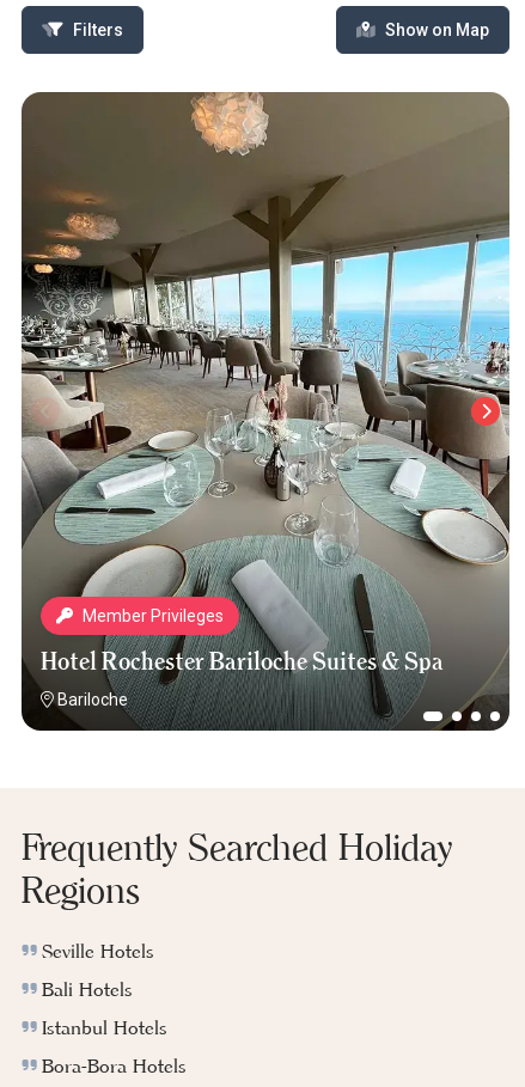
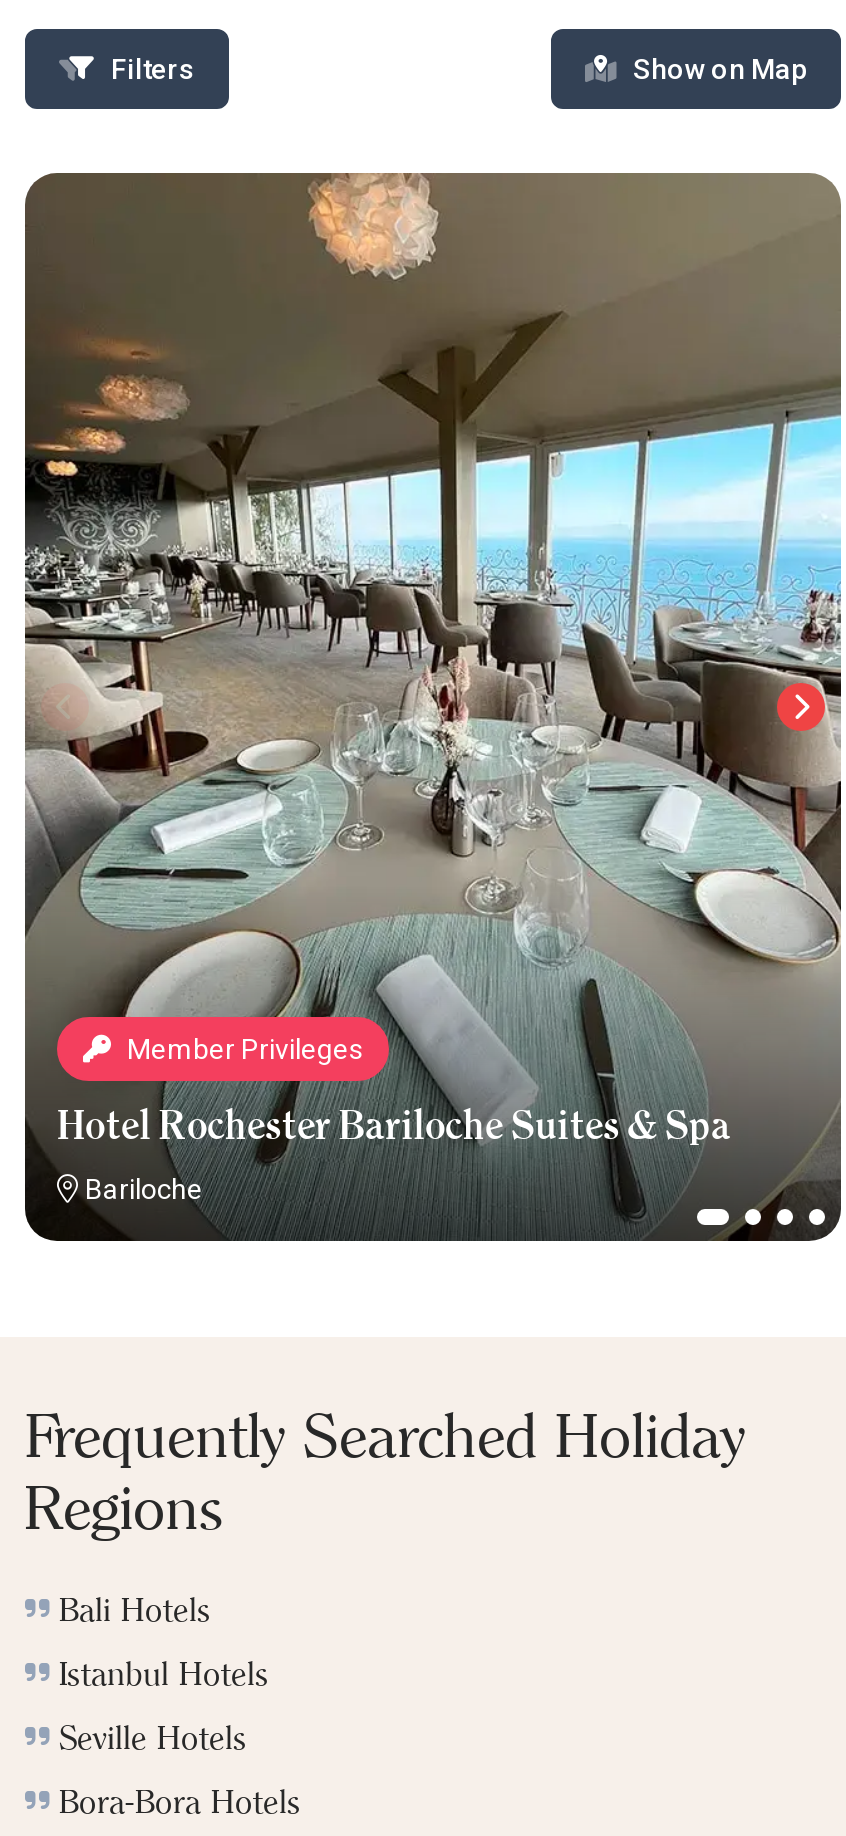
moved down: Seville Hotels

moved up: Bali Hotels | Istanbul Hotels
